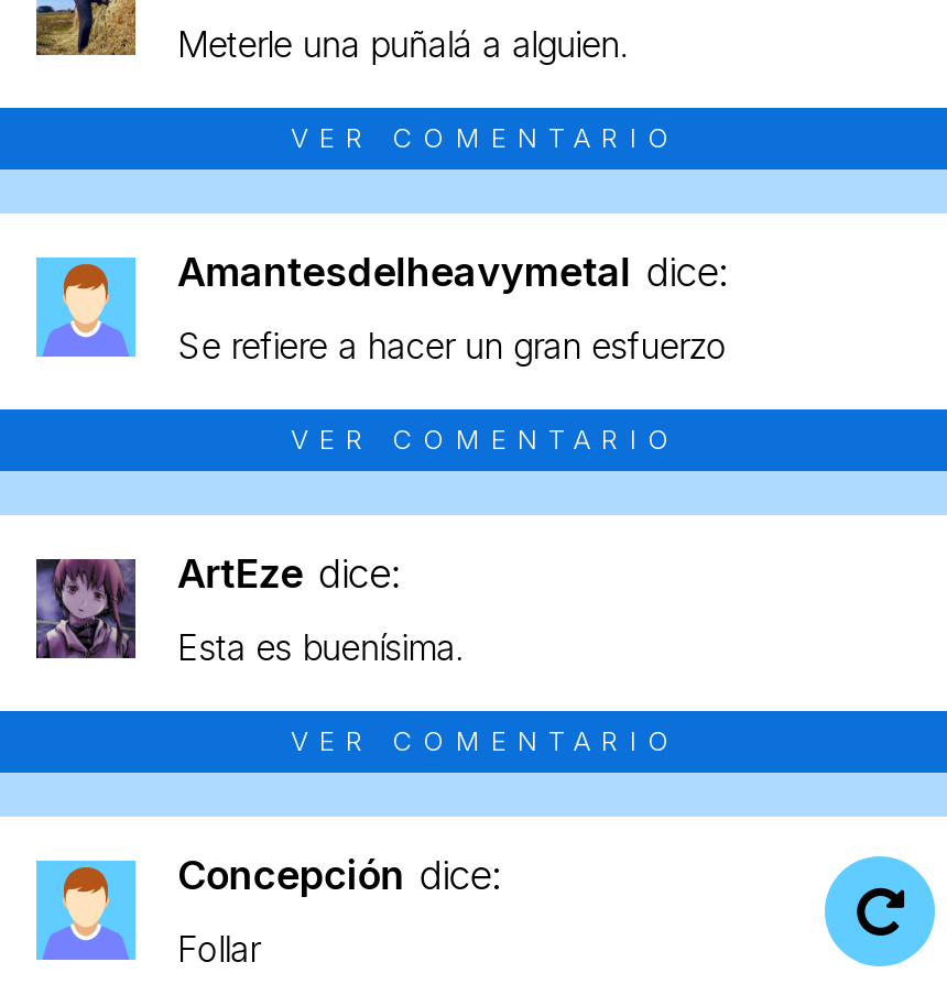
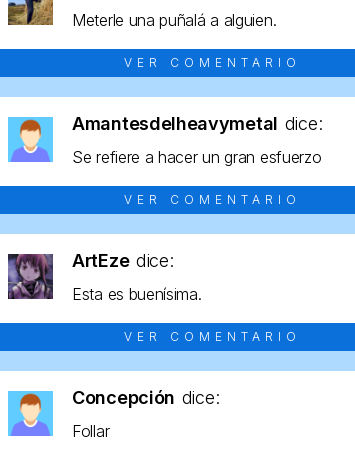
- [image]
